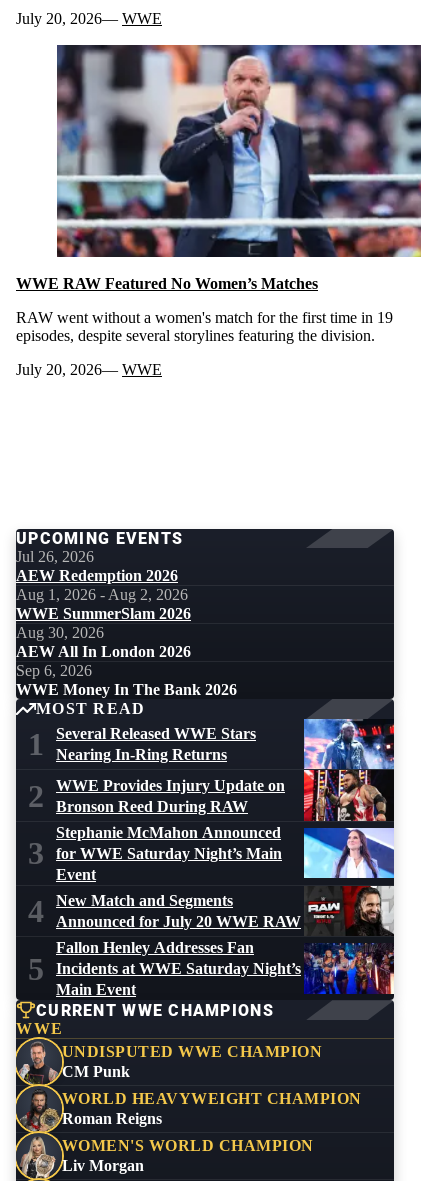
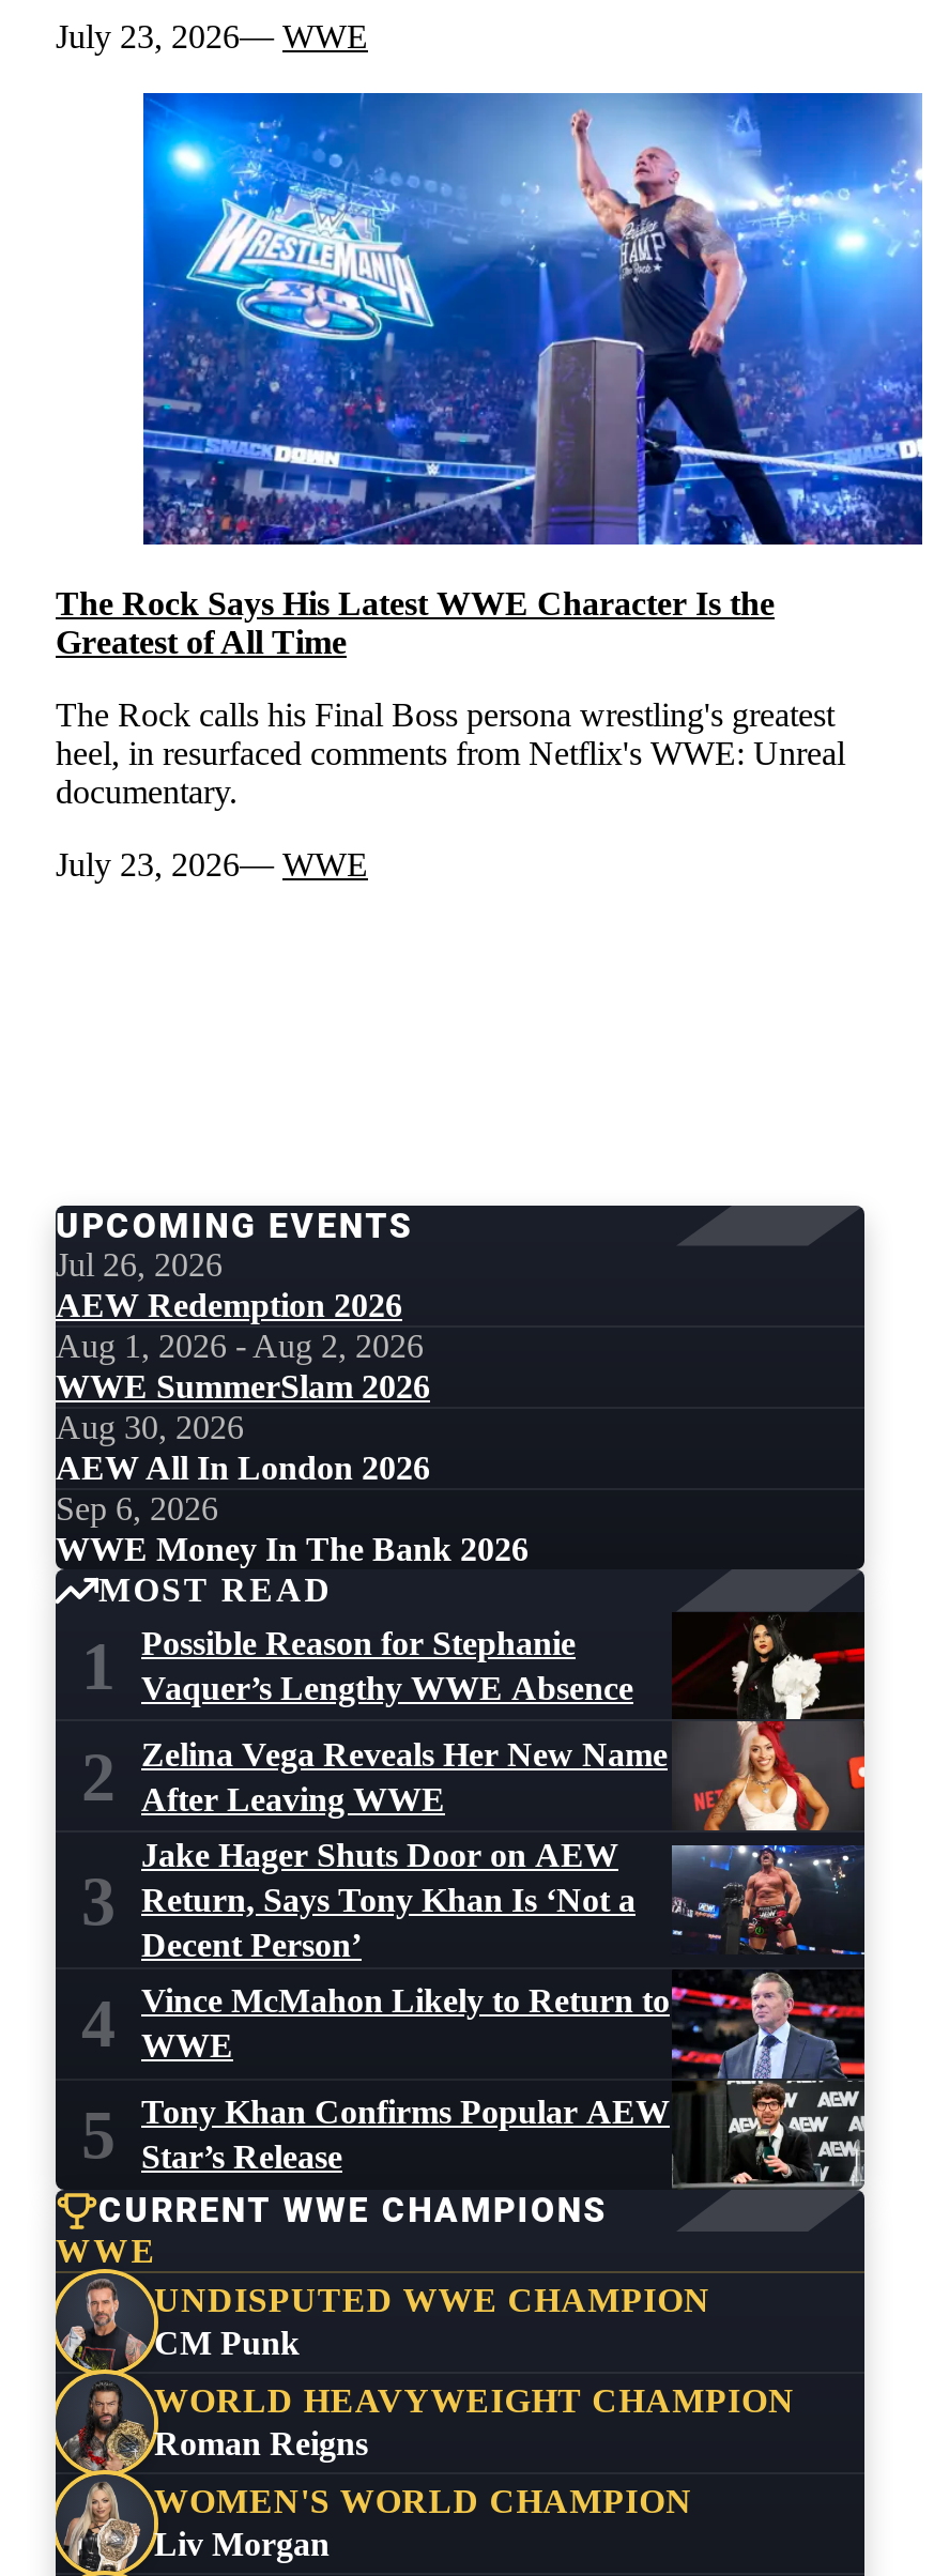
- July 20, 2026 WWE
+ July 23, 2026 WWE

- [image]
- WWE RAW Featured No Women’s Matches
+ [image]
+ The Rock Says His Latest WWE Character Is the
+ Greatest of All Time

- RAW went without a women's match for the first time in 19
- episodes, despite several storylines featuring the division.
+ The Rock calls his Final Boss persona wrestling's greatest
+ heel, in resurfaced comments from Netflix's WWE: Unreal
+ documentary.

- July 20, 2026 WWE
+ July 23, 2026 WWE

- [image]
- New Match and Segments
- Announced for July 20 WWE RAW
+ [image]
+ Vince McMahon Likely to Return to
+ WWE

- Several Released WWE Stars
- Nearing In-Ring Returns
+ Possible Reason for Stephanie
+ Vaquer’s Lengthy WWE Absence

- WWE Provides Injury Update on
- Bronson Reed During RAW
+ Zelina Vega Reveals Her New Name
+ After Leaving WWE

- Stephanie McMahon Announced
- for WWE Saturday Night’s Main
- Event
+ Jake Hager Shuts Door on AEW
+ Return, Says Tony Khan Is ‘Not a
+ Decent Person’

- Fallon Henley Addresses Fan
- Incidents at WWE Saturday Night’s
- Main Event
+ Tony Khan Confirms Popular AEW
+ Star’s Release
